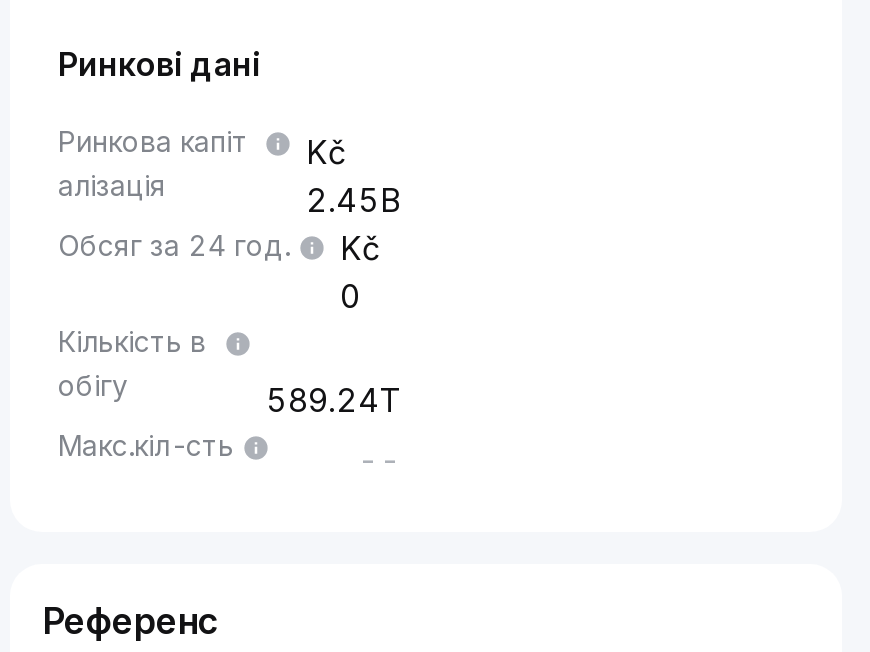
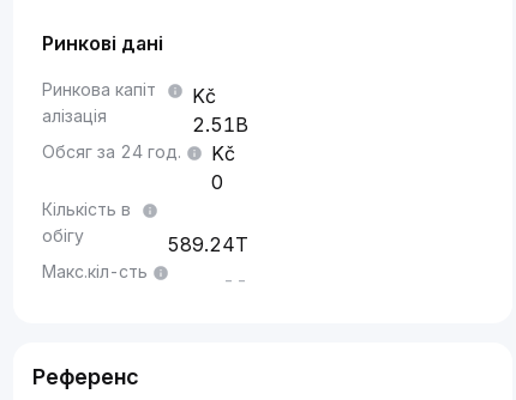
- 2.45B
+ 2.51B
